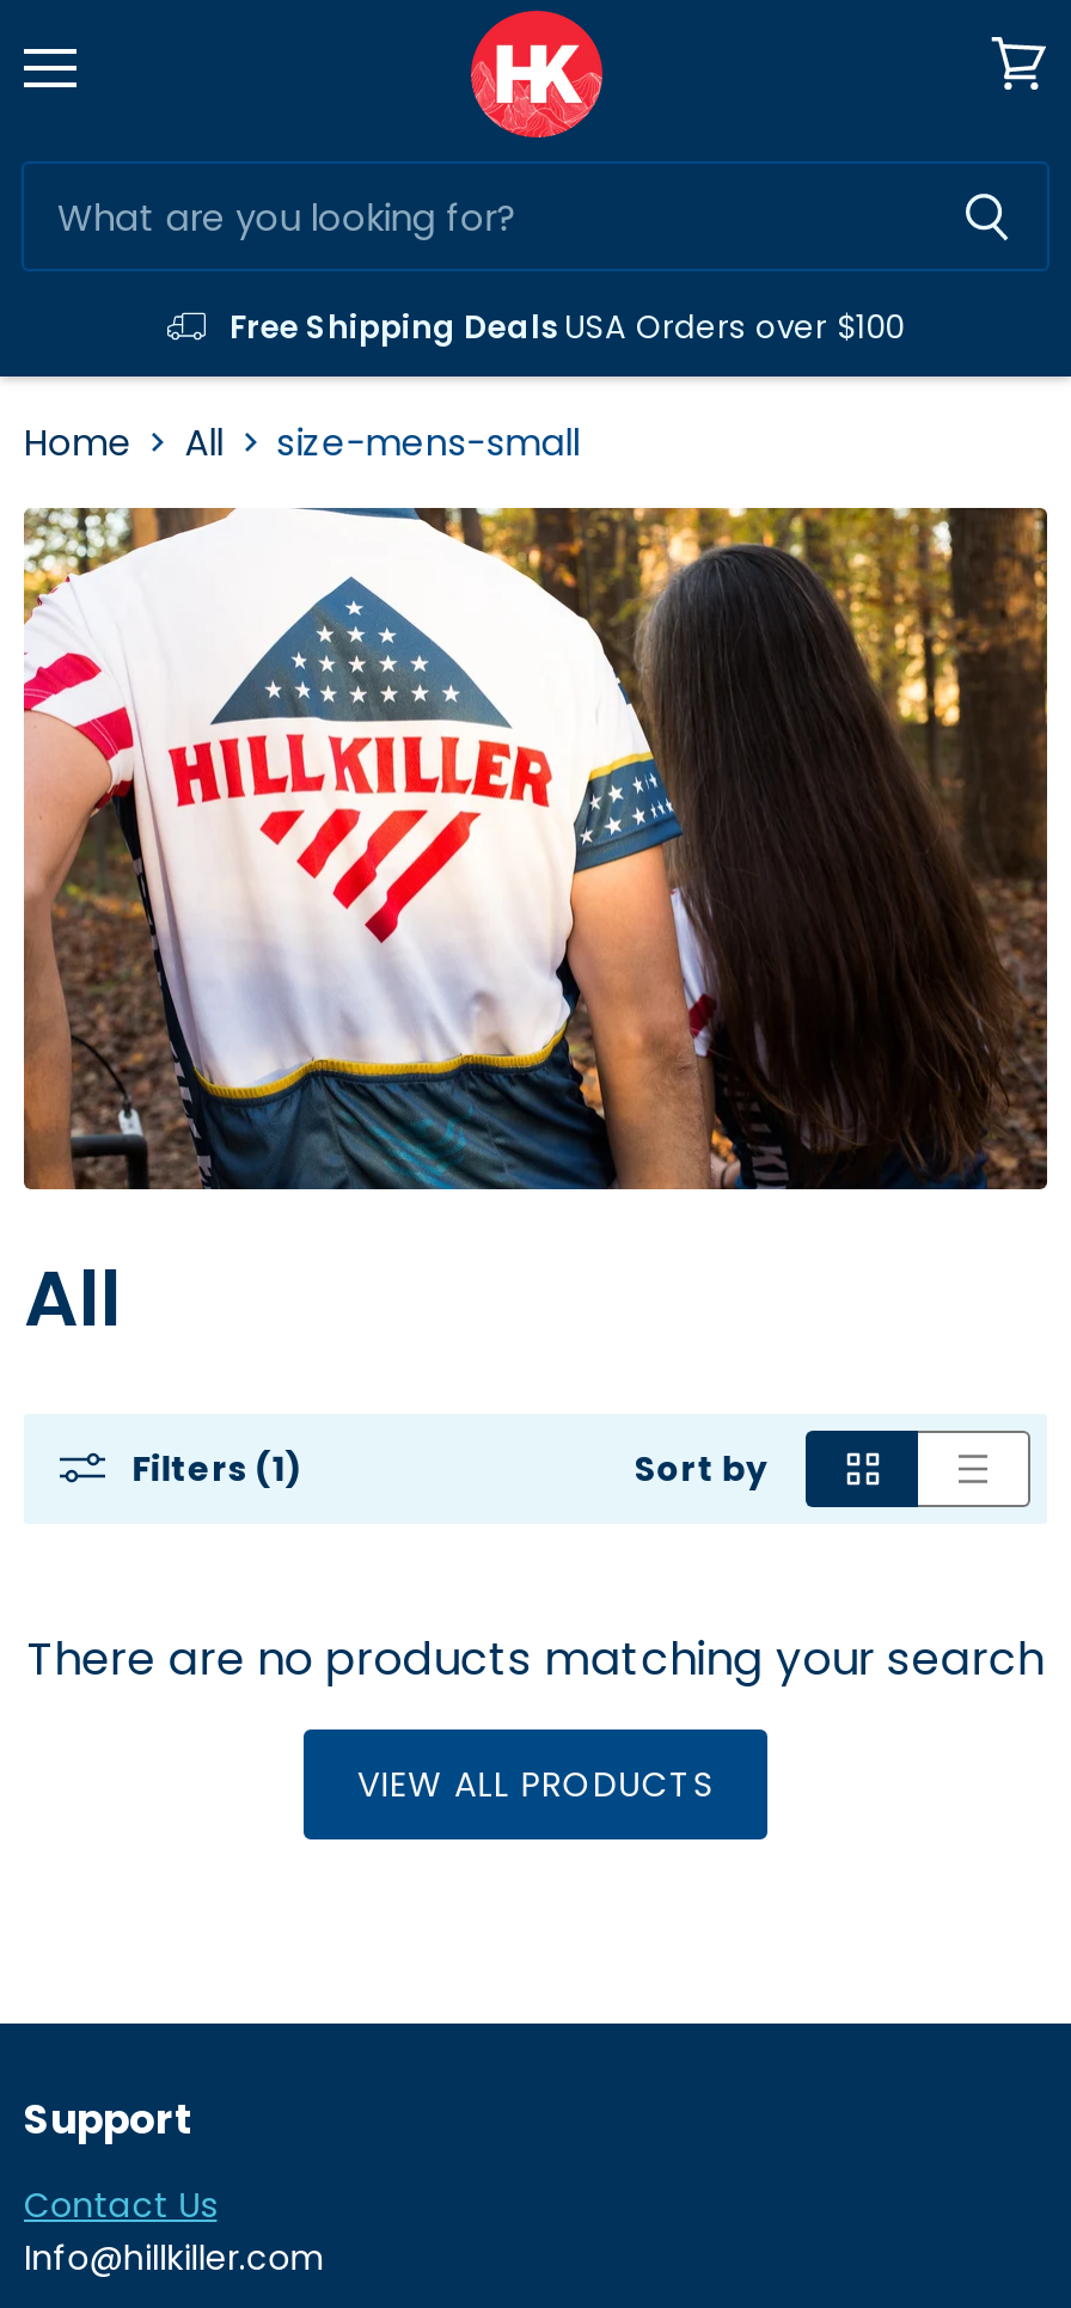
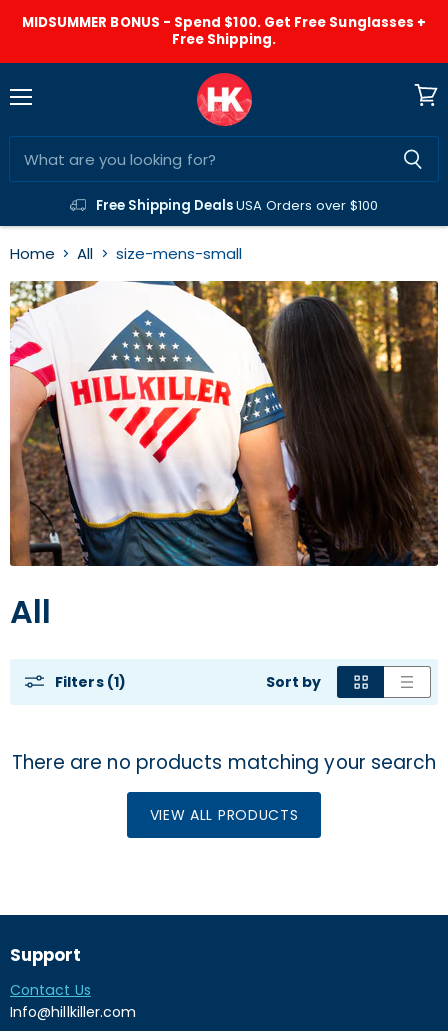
+ MIDSUMMER BONUS - Spend $100. Get Free Sunglasses +
+ Free Shipping.
